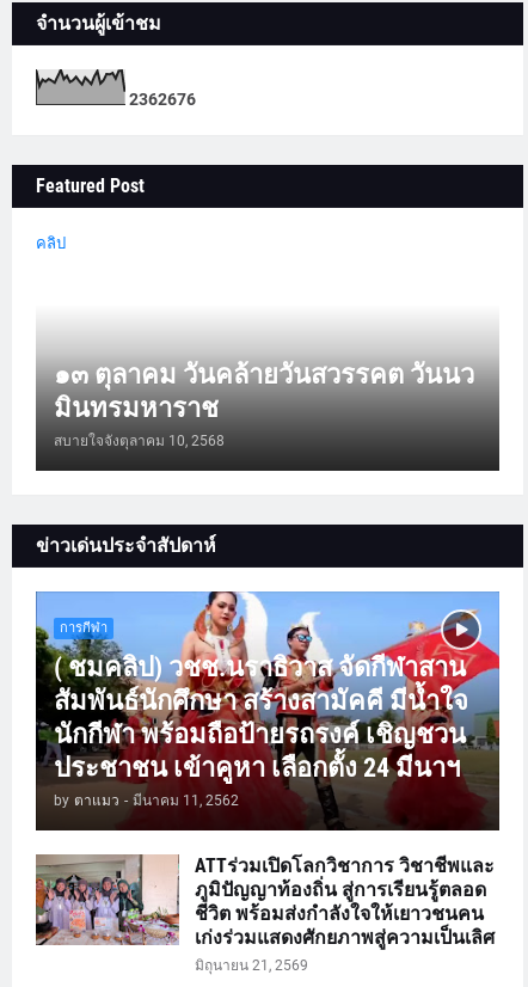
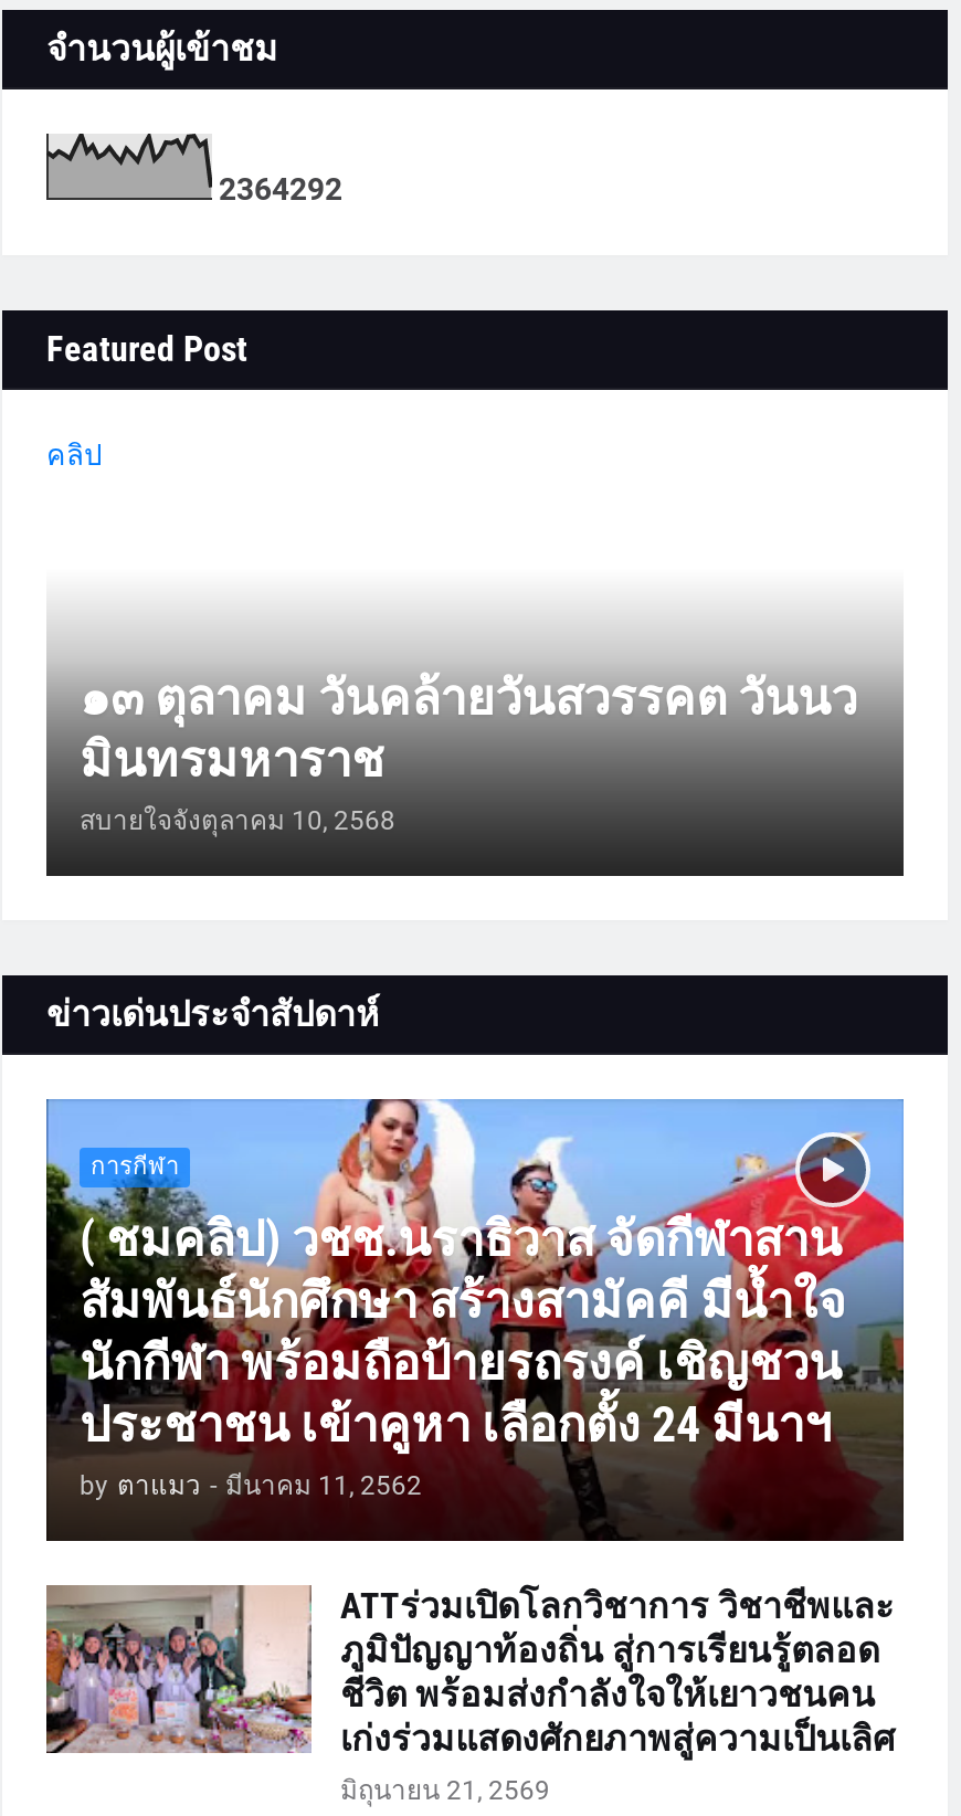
- 2362676
+ 2364292
